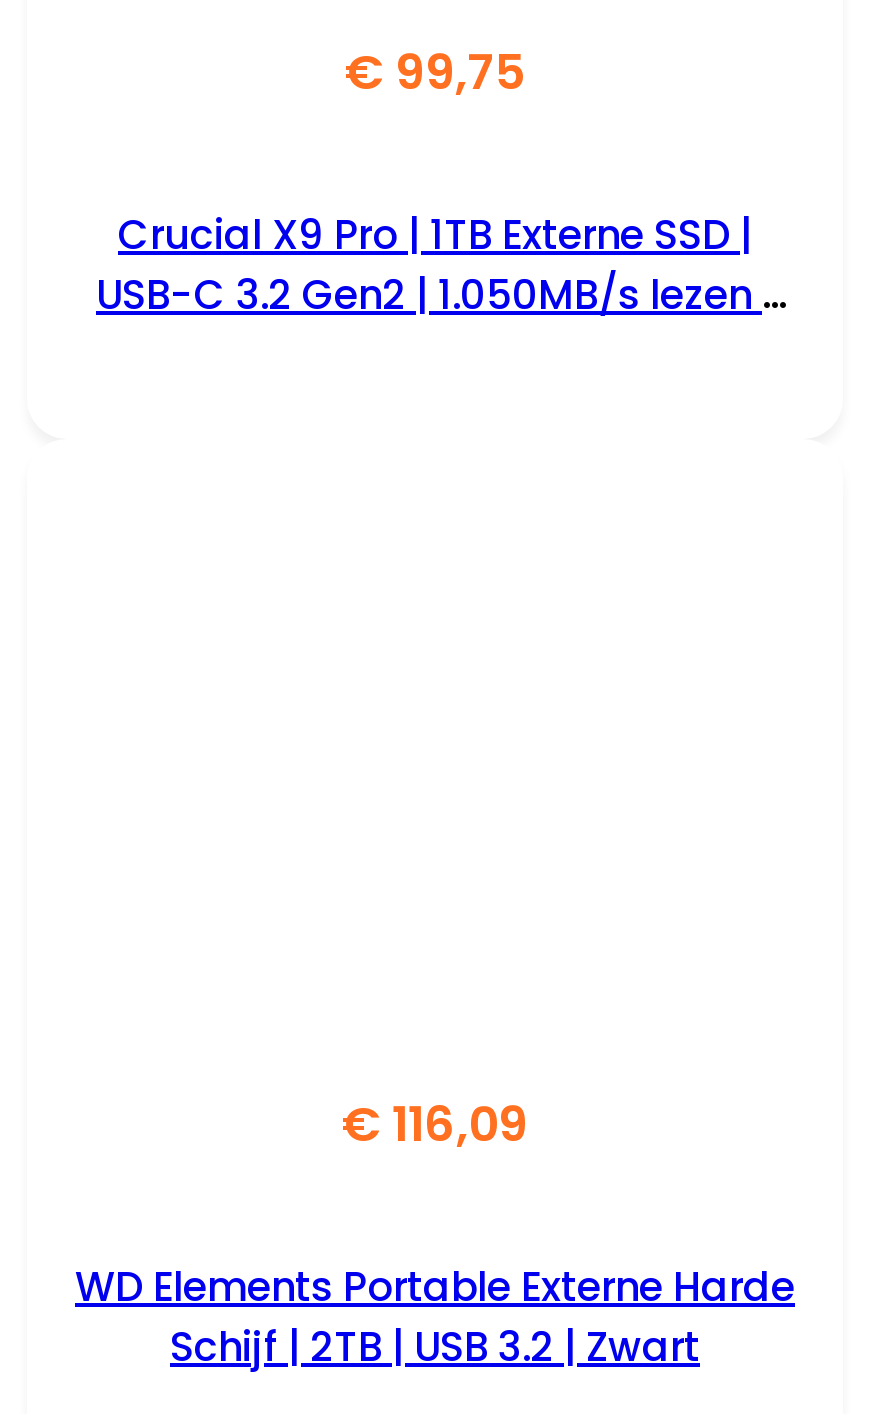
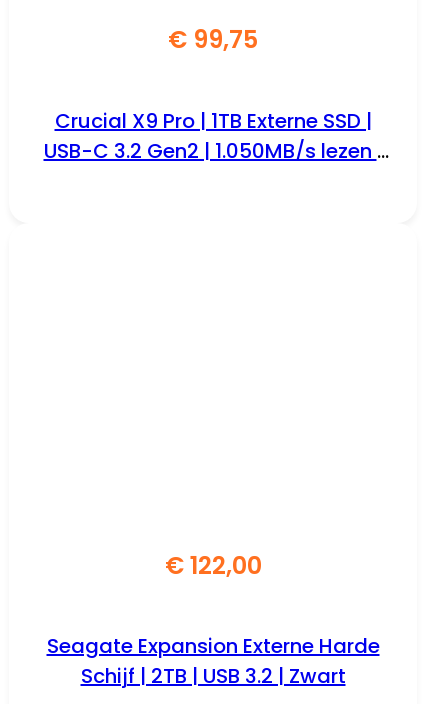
- €116,09
+ €122,00

- WD Elements Portable Externe Harde
+ Seagate Expansion Externe Harde
